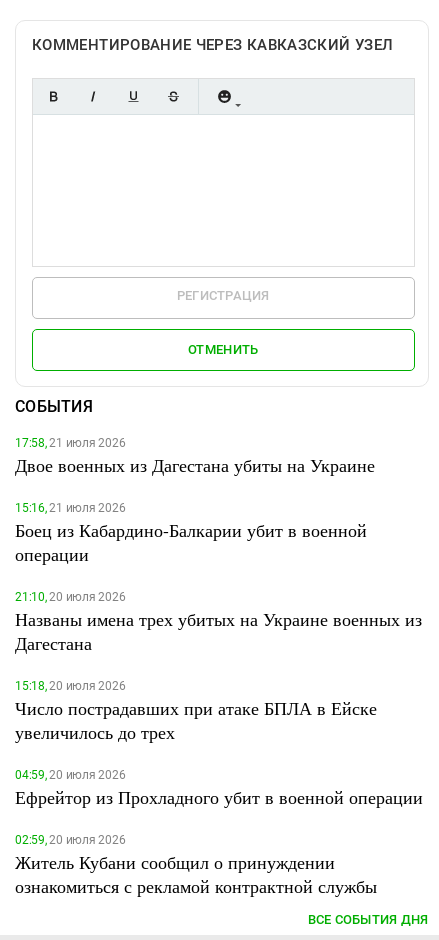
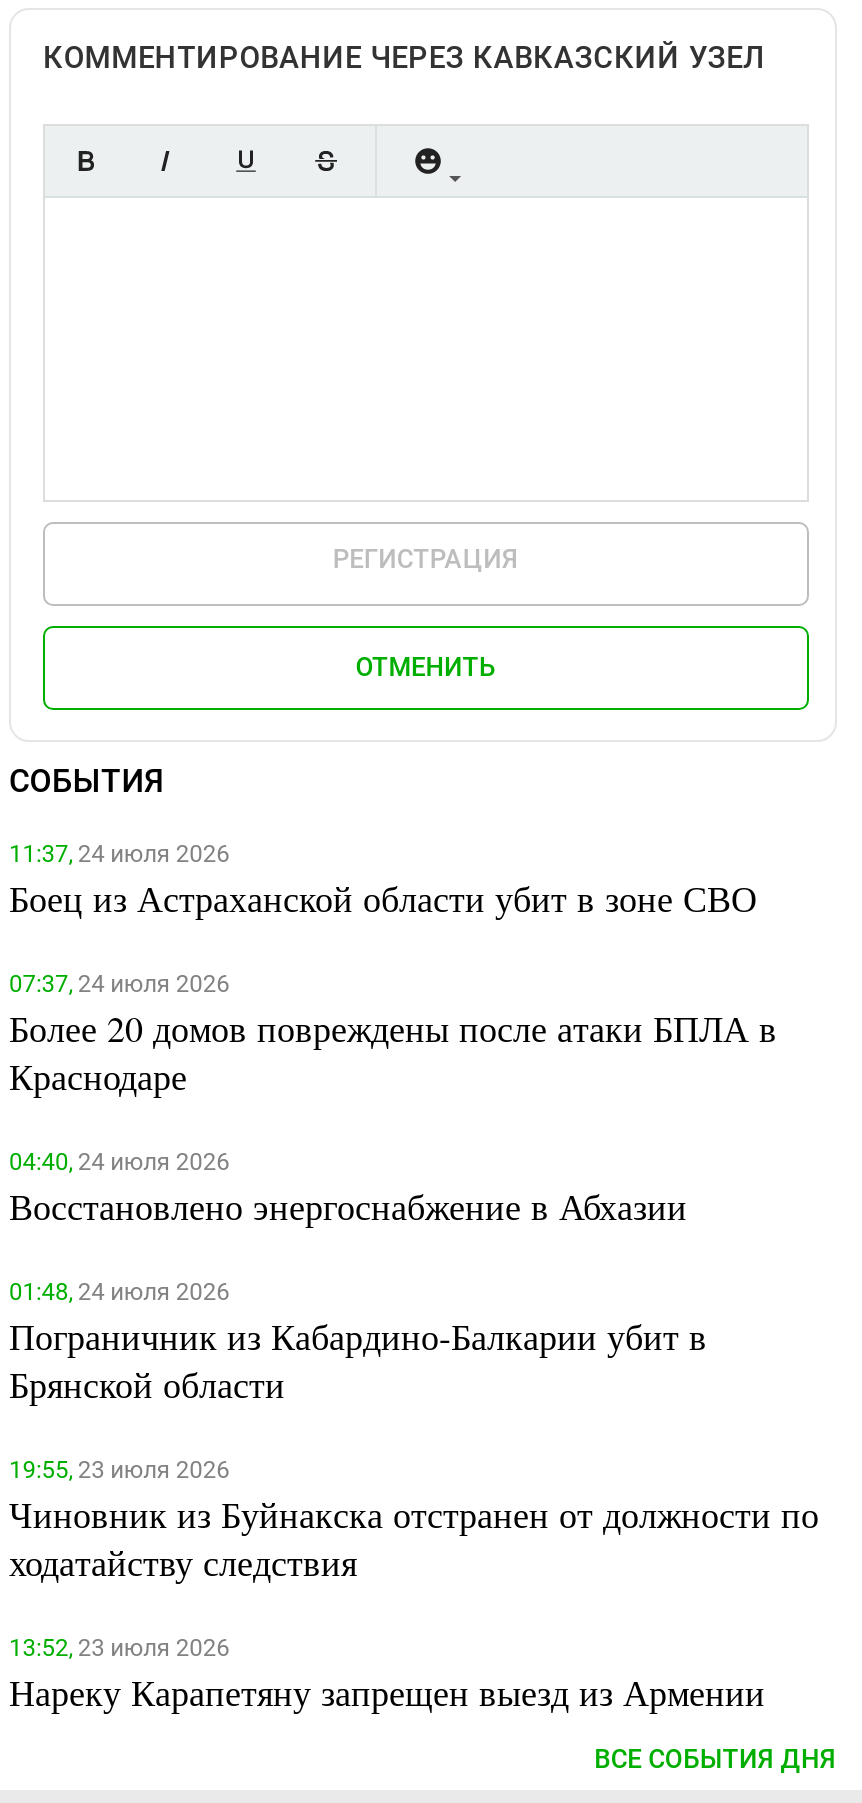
- 17:58, 21 июля 2026
- Двое военных из Дагестана убиты на Украине
+ 11:37, 24 июля 2026
+ Боец из Астраханской области убит в зоне СВО

- 15:16, 21 июля 2026
- Боец из Кабардино-Балкарии убит в военной
- операции
+ 07:37, 24 июля 2026
+ Более 20 домов повреждены после атаки БПЛА в
+ Краснодаре

- 21:10, 20 июля 2026
- Названы имена трех убитых на Украине военных из
- Дагестана
+ 04:40, 24 июля 2026
+ Восстановлено энергоснабжение в Абхазии

- 15:18, 20 июля 2026
- Число пострадавших при атаке БПЛА в Ейске
- увеличилось до трех
+ 01:48, 24 июля 2026
+ Пограничник из Кабардино-Балкарии убит в
+ Брянской области

- 04:59, 20 июля 2026
- Ефрейтор из Прохладного убит в военной операции
+ 19:55, 23 июля 2026
+ Чиновник из Буйнакска отстранен от должности по
+ ходатайству следствия

- 02:59, 20 июля 2026
- Житель Кубани сообщил о принуждении
- ознакомиться с рекламой контрактной службы
+ 13:52, 23 июля 2026
+ Нареку Карапетяну запрещен выезд из Армении
